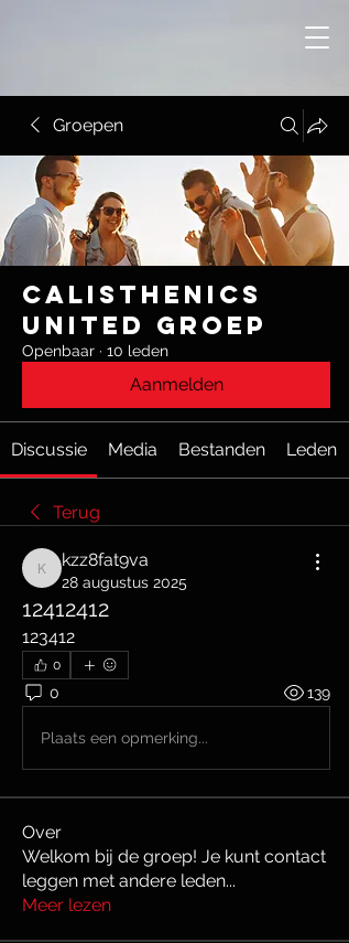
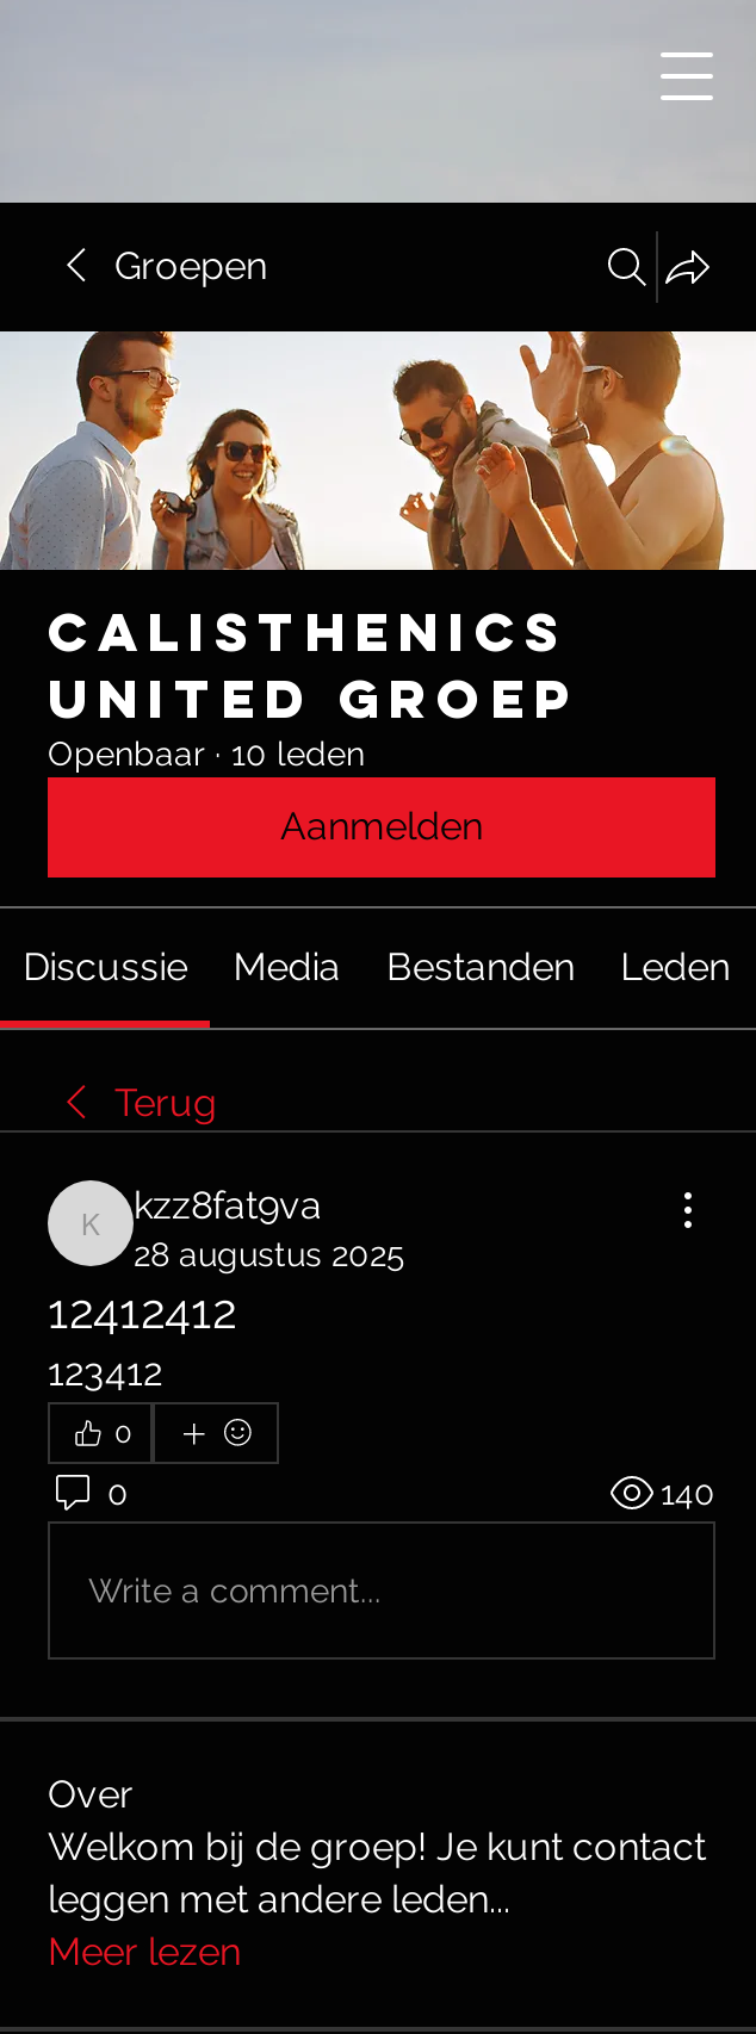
- 139
+ 140

- Plaats een opmerking...
+ Write a comment...
